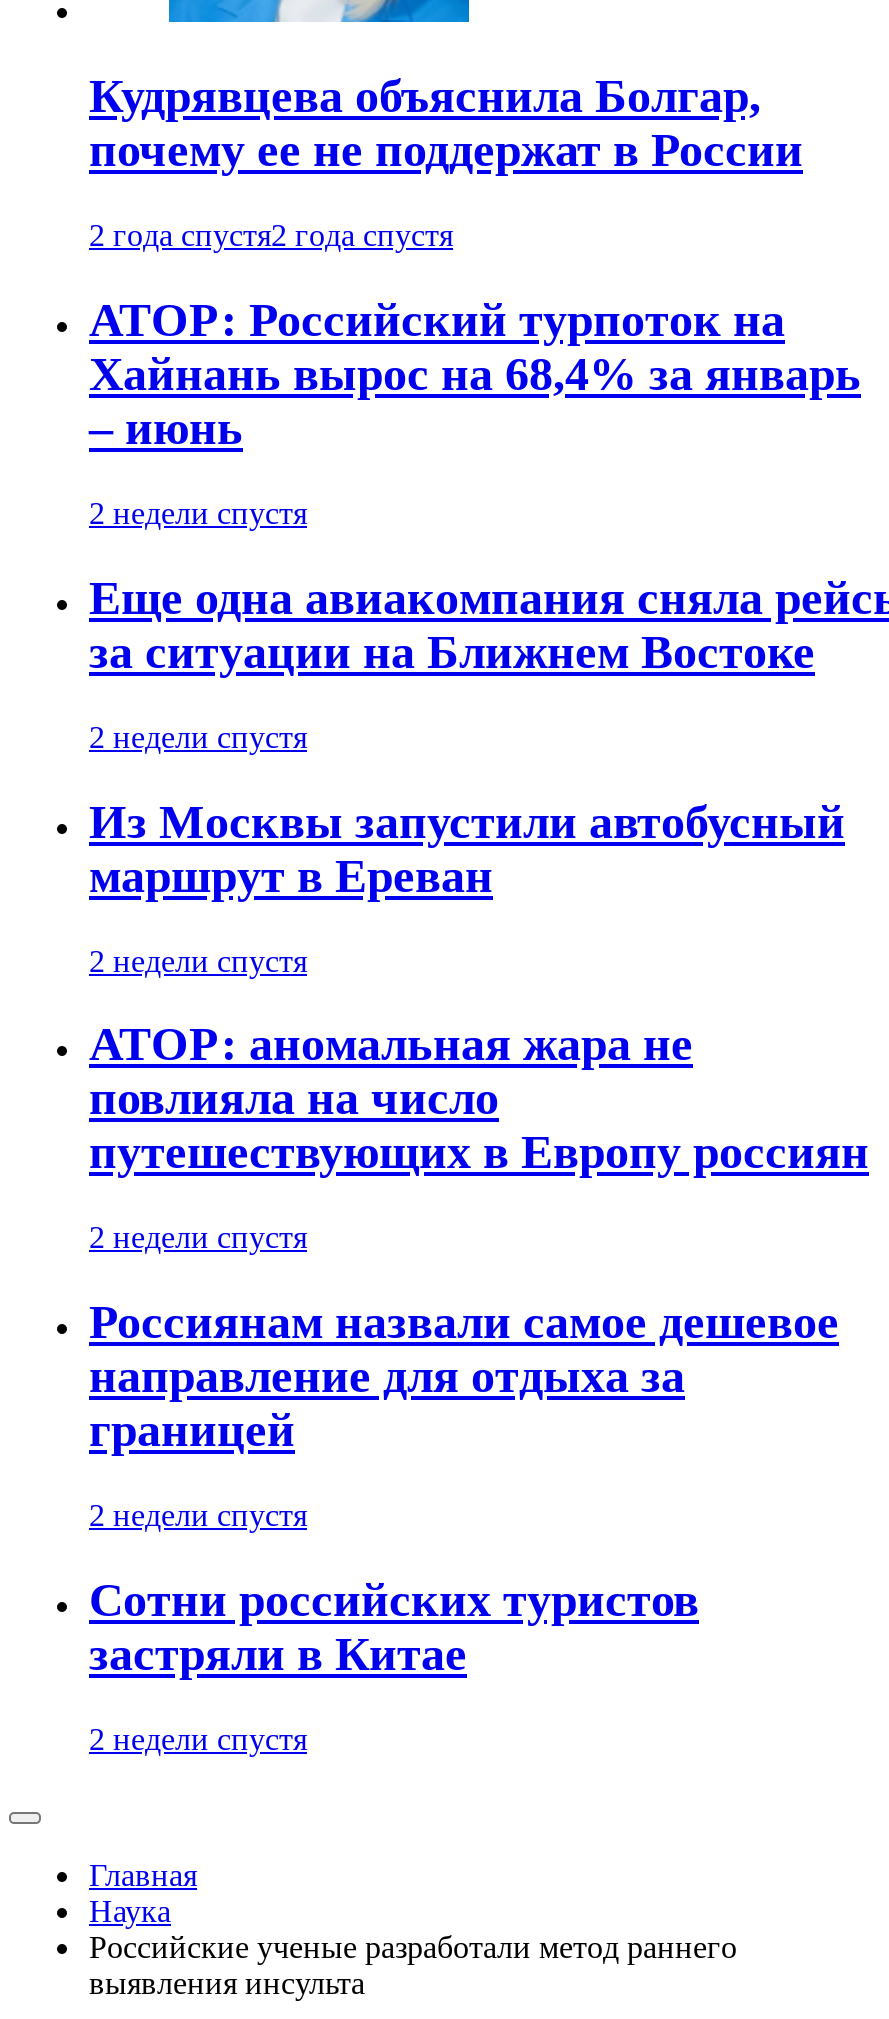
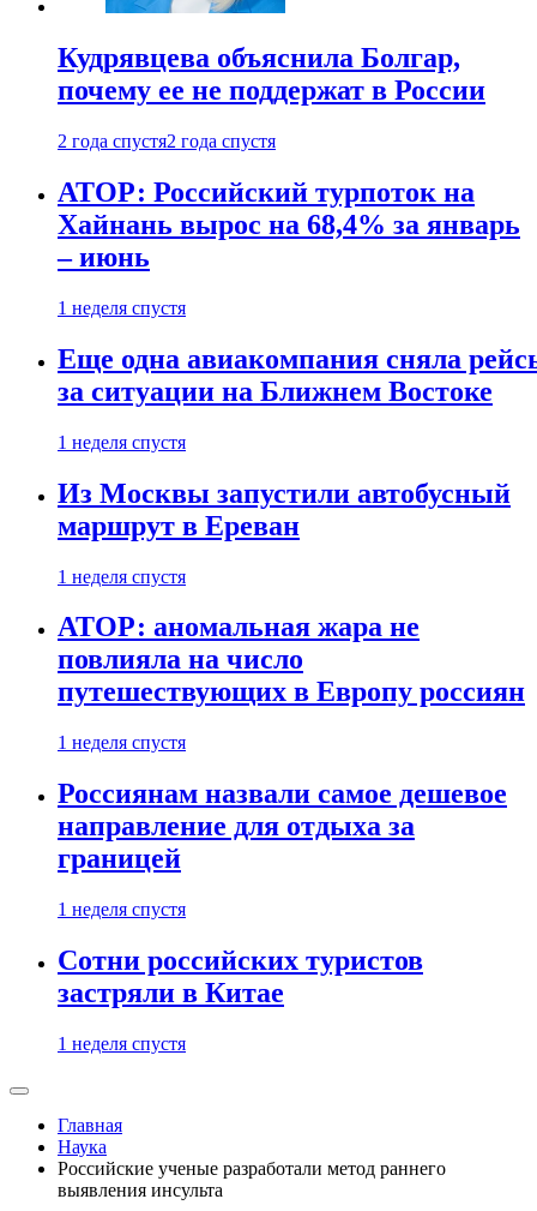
- 2 недели спустя
+ 1 неделя спустя

- 2 недели спустя
+ 1 неделя спустя

- 2 недели спустя
+ 1 неделя спустя

- 2 недели спустя
+ 1 неделя спустя

- 2 недели спустя
+ 1 неделя спустя

- 2 недели спустя
+ 1 неделя спустя
